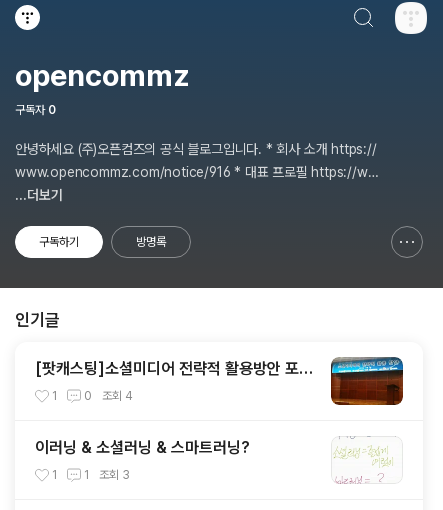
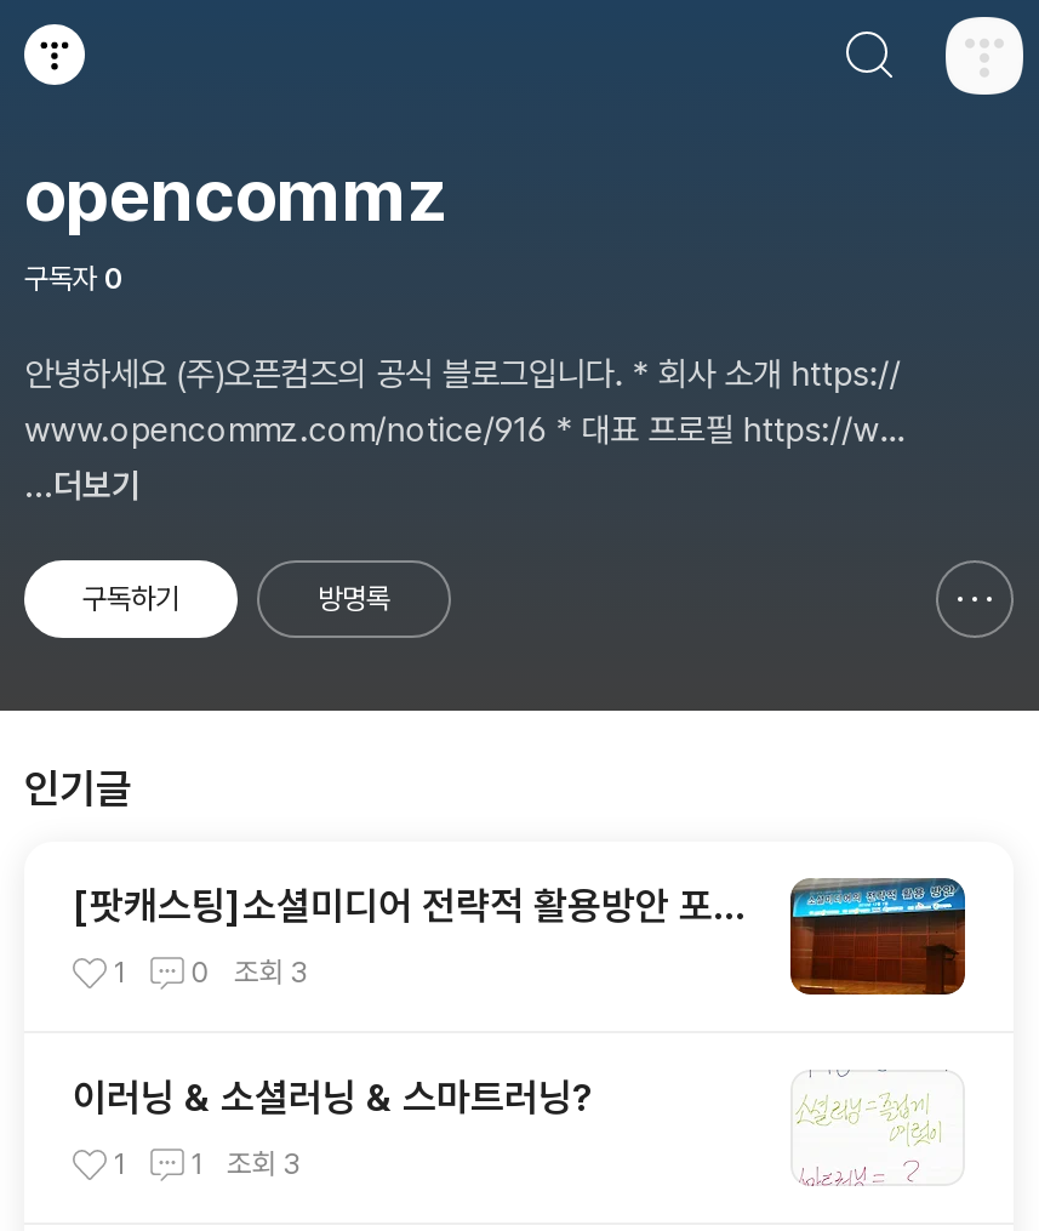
- 조회 4
+ 조회 3
